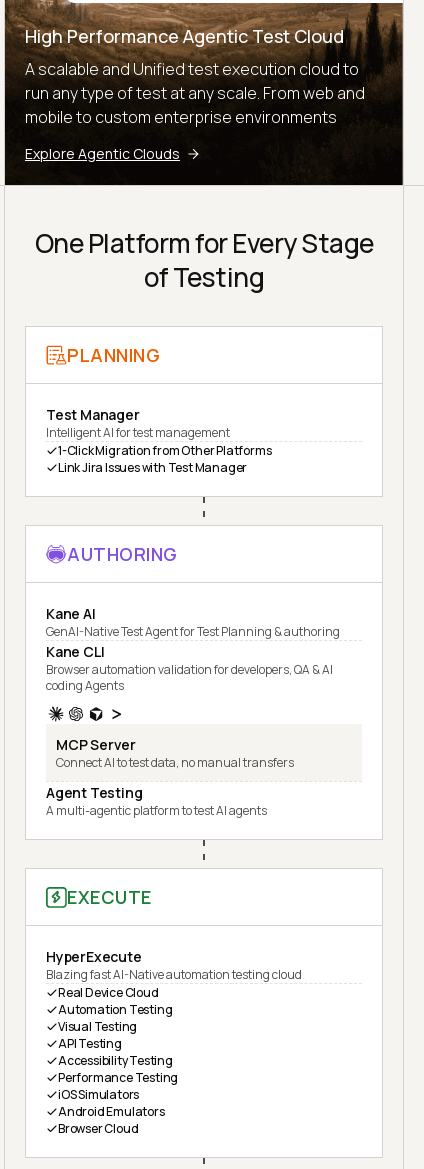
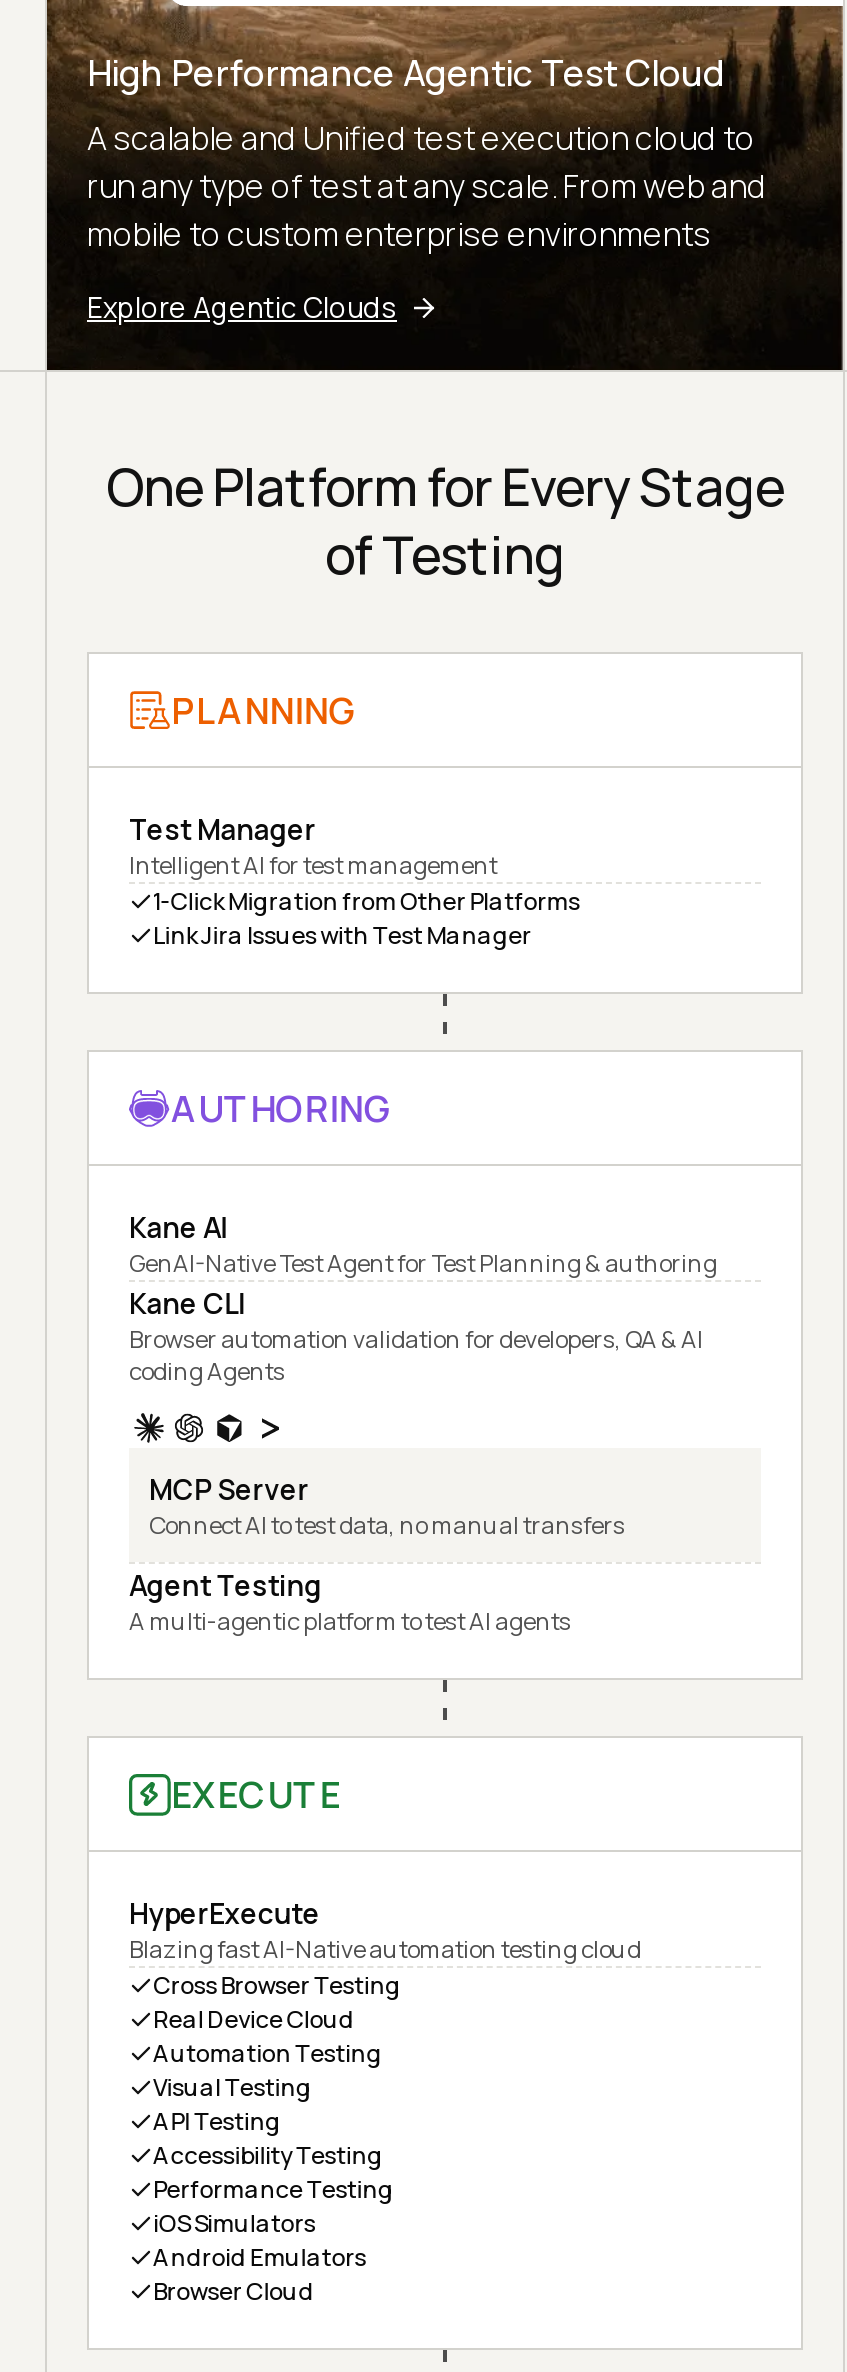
+ Cross Browser Testing
